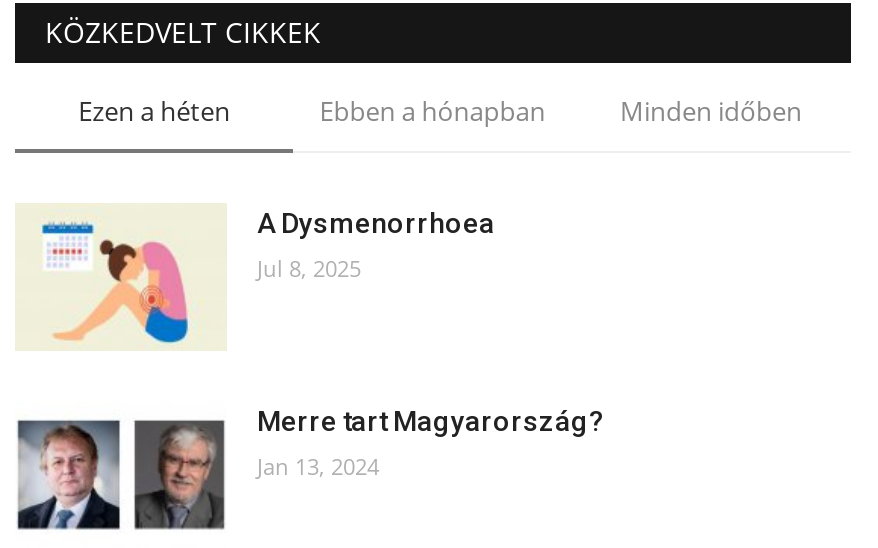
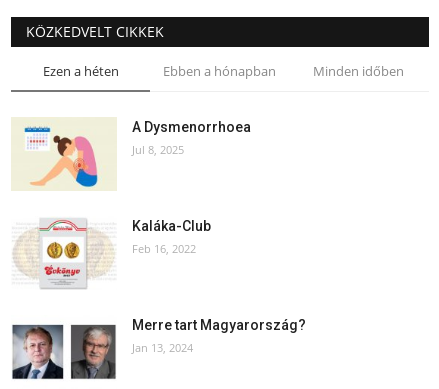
+ [image]
+ Kaláka-Club
+ Feb 16, 2022
